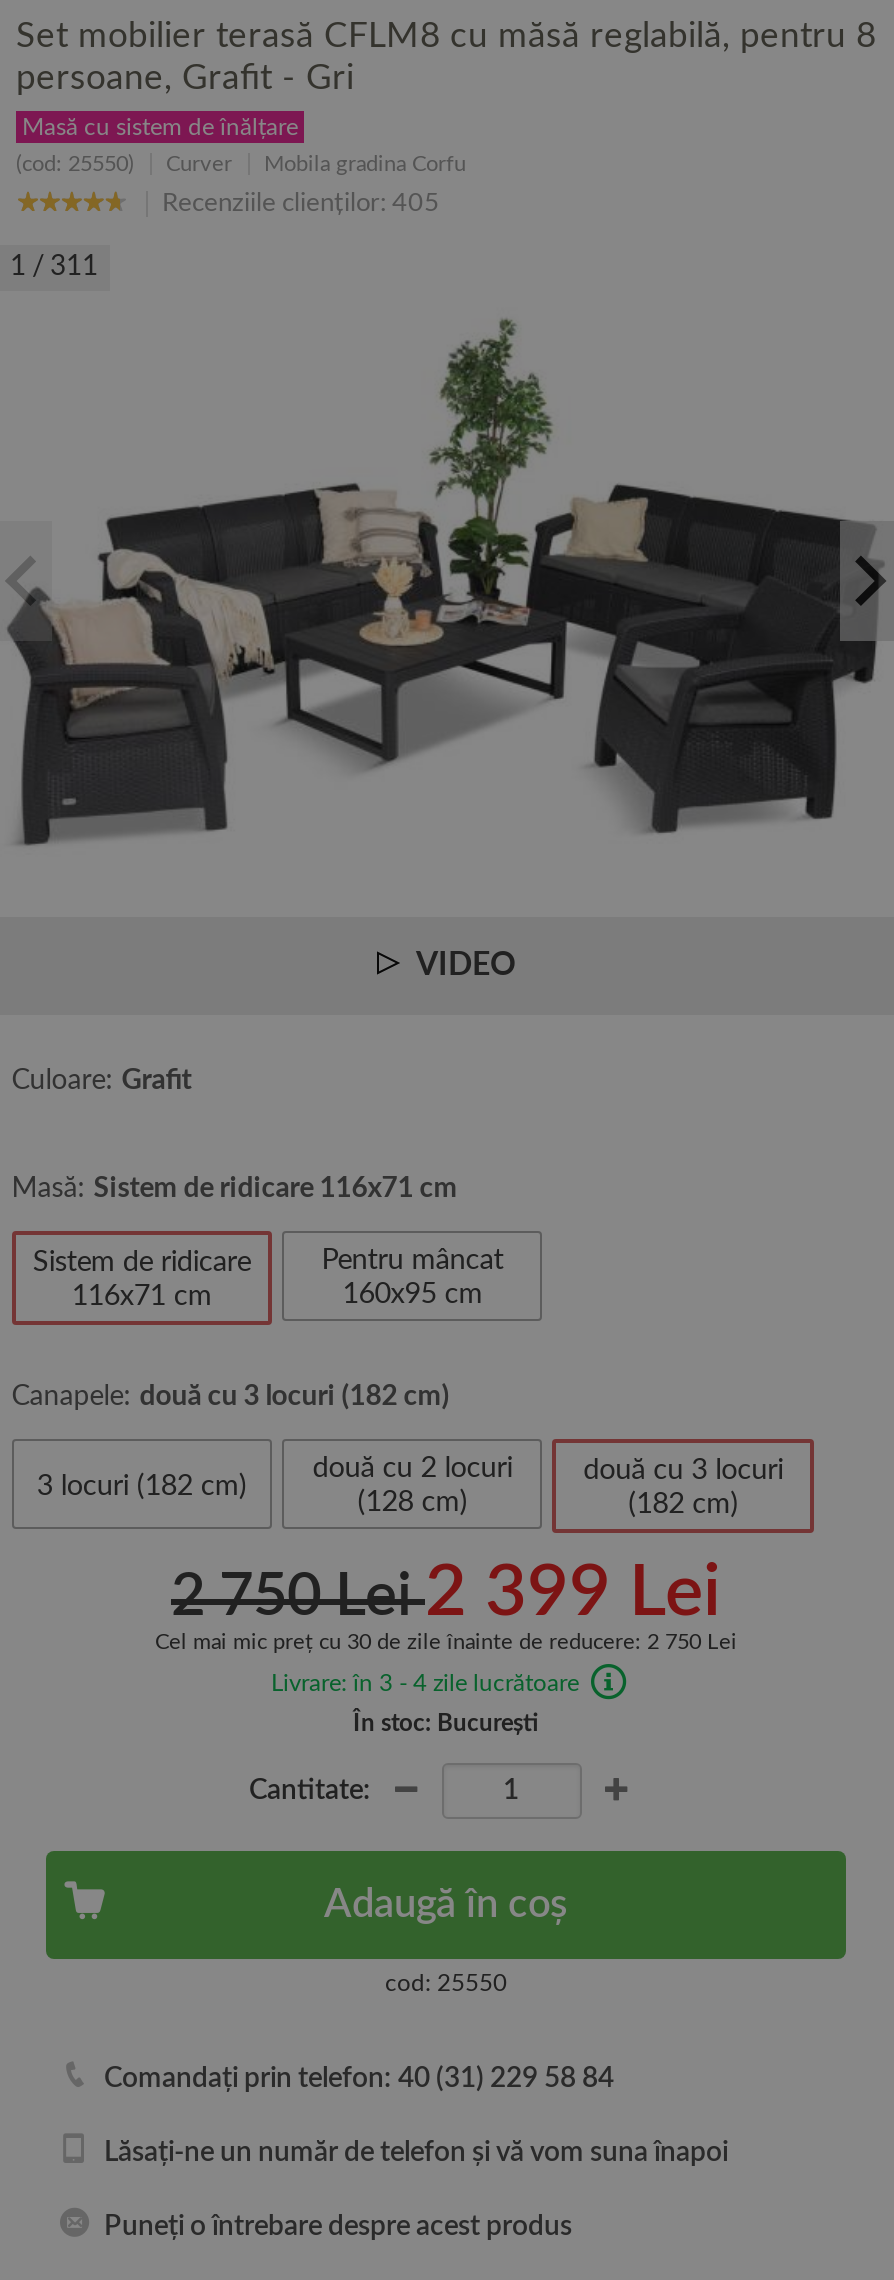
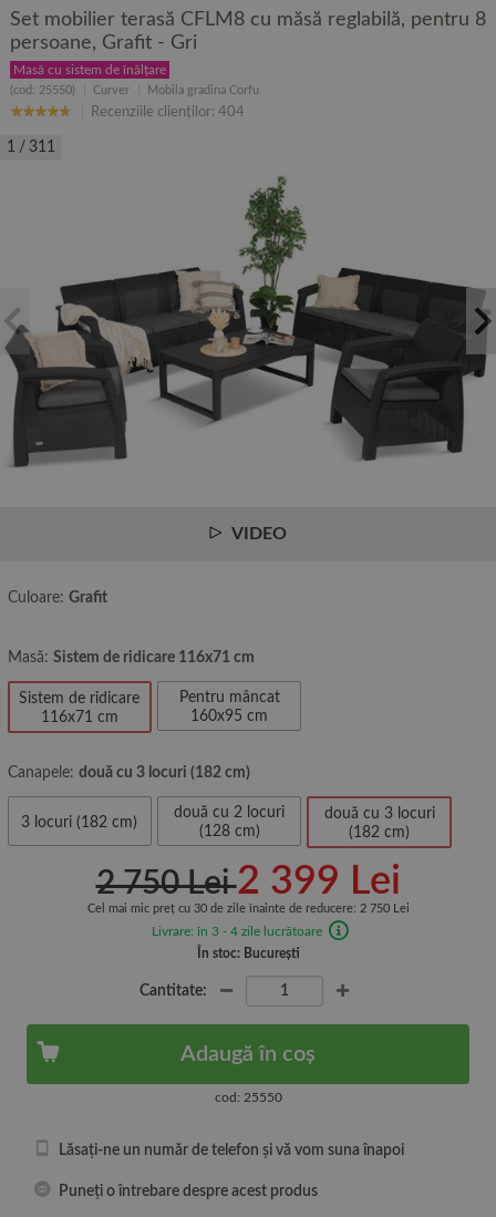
- Recenziile clienților: 405
+ Recenziile clienților: 404

- Comandați prin telefon: 40 (31) 229 58 84
